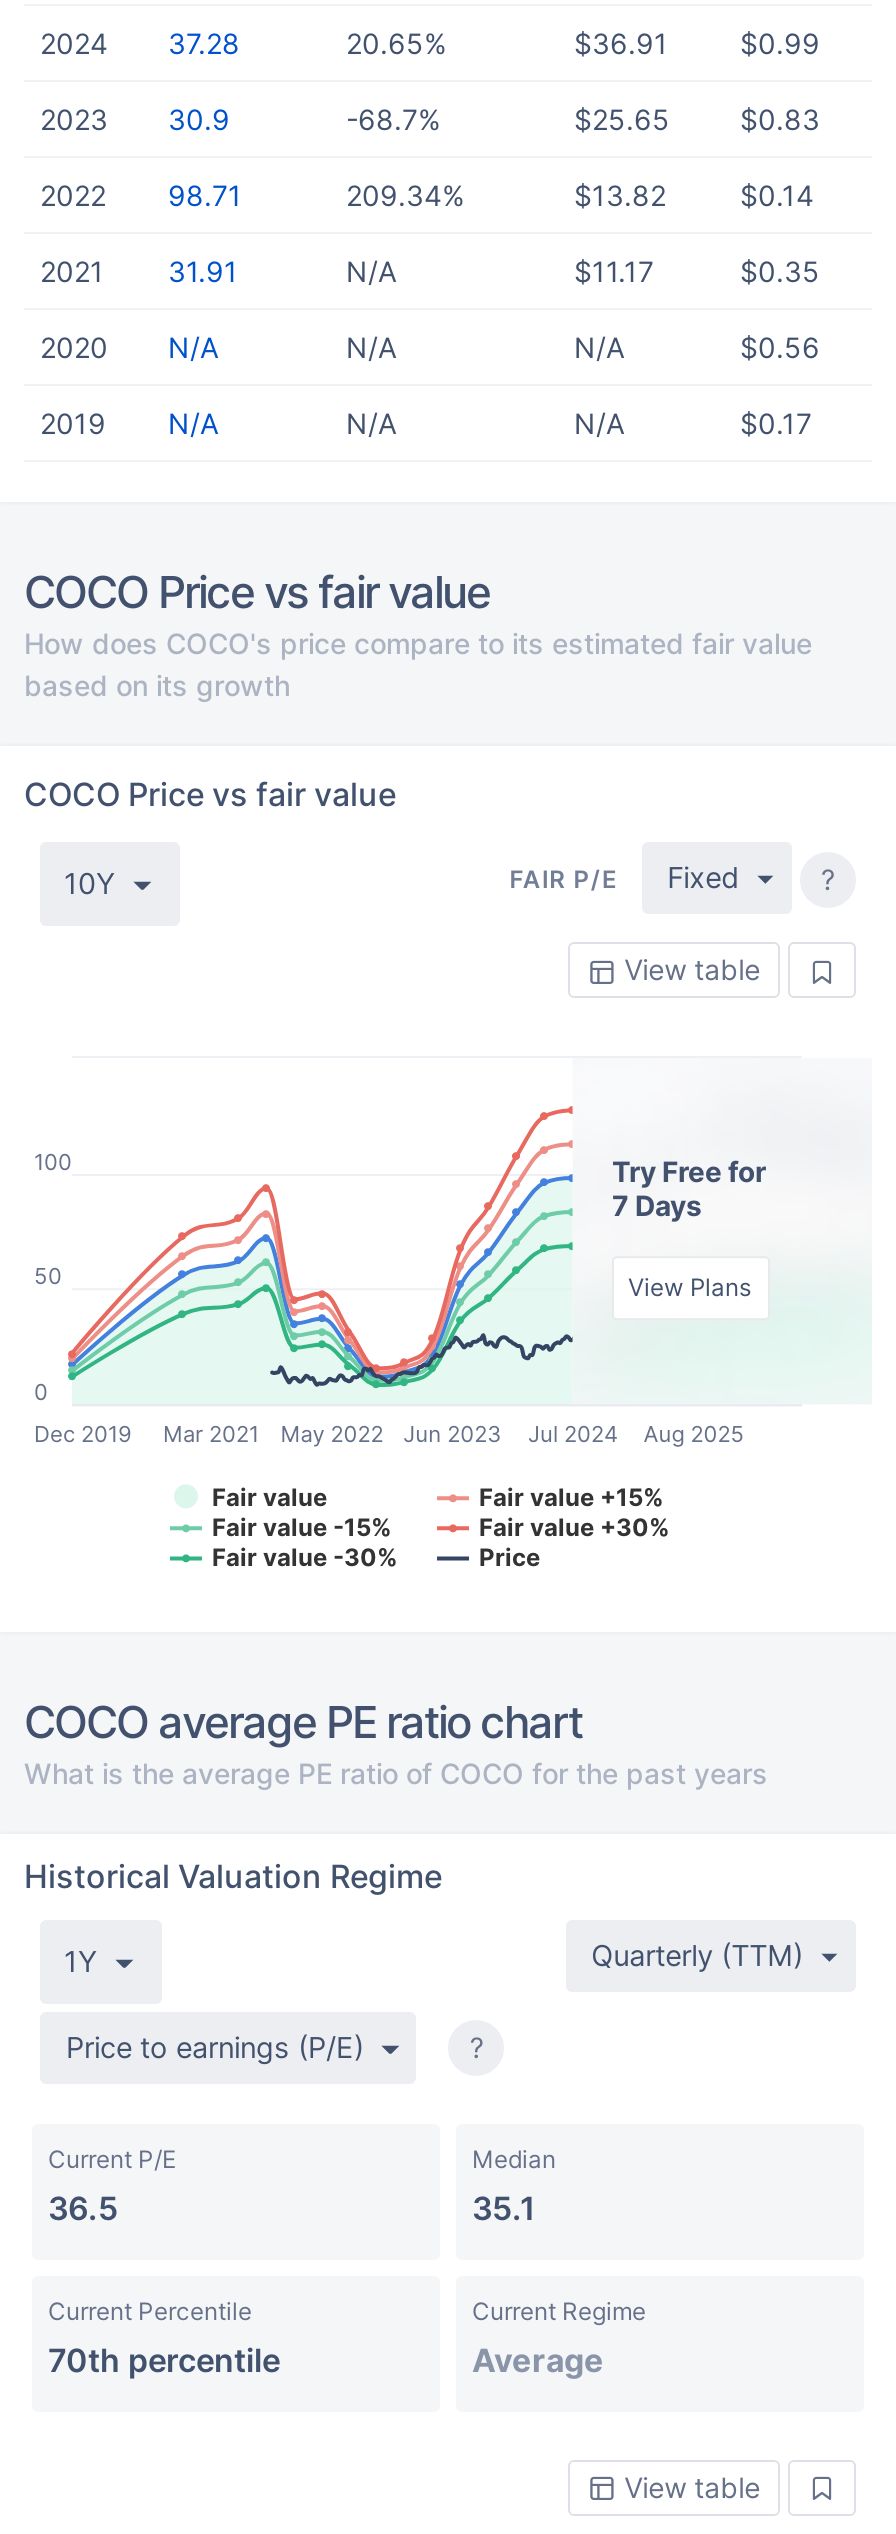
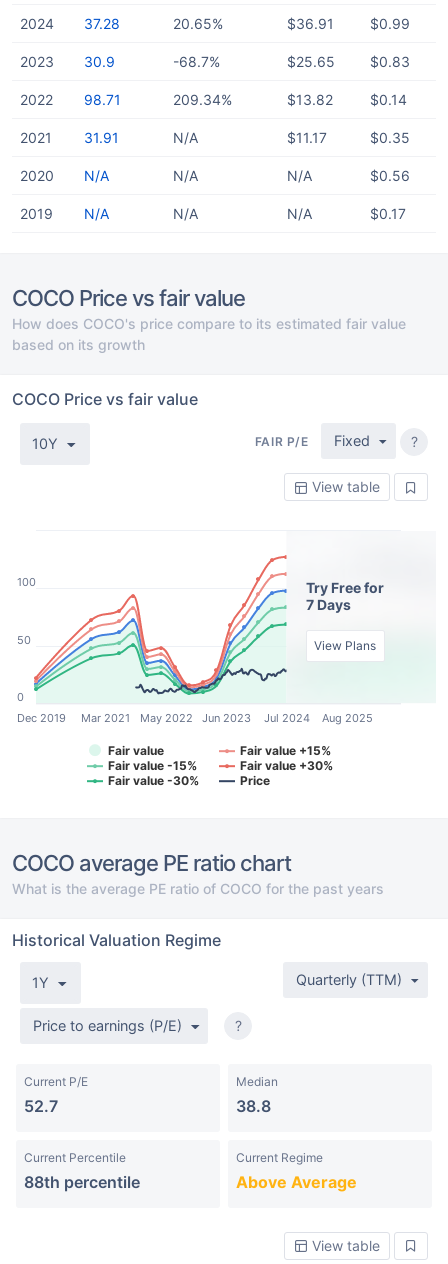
- 36.5
+ 52.7

- 35.1
+ 38.8

- 70th percentile
+ 88th percentile

- Average
+ Above Average
